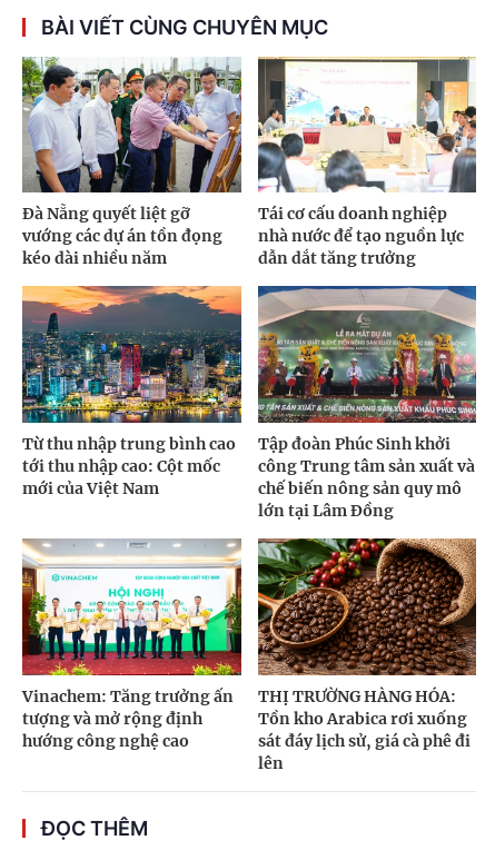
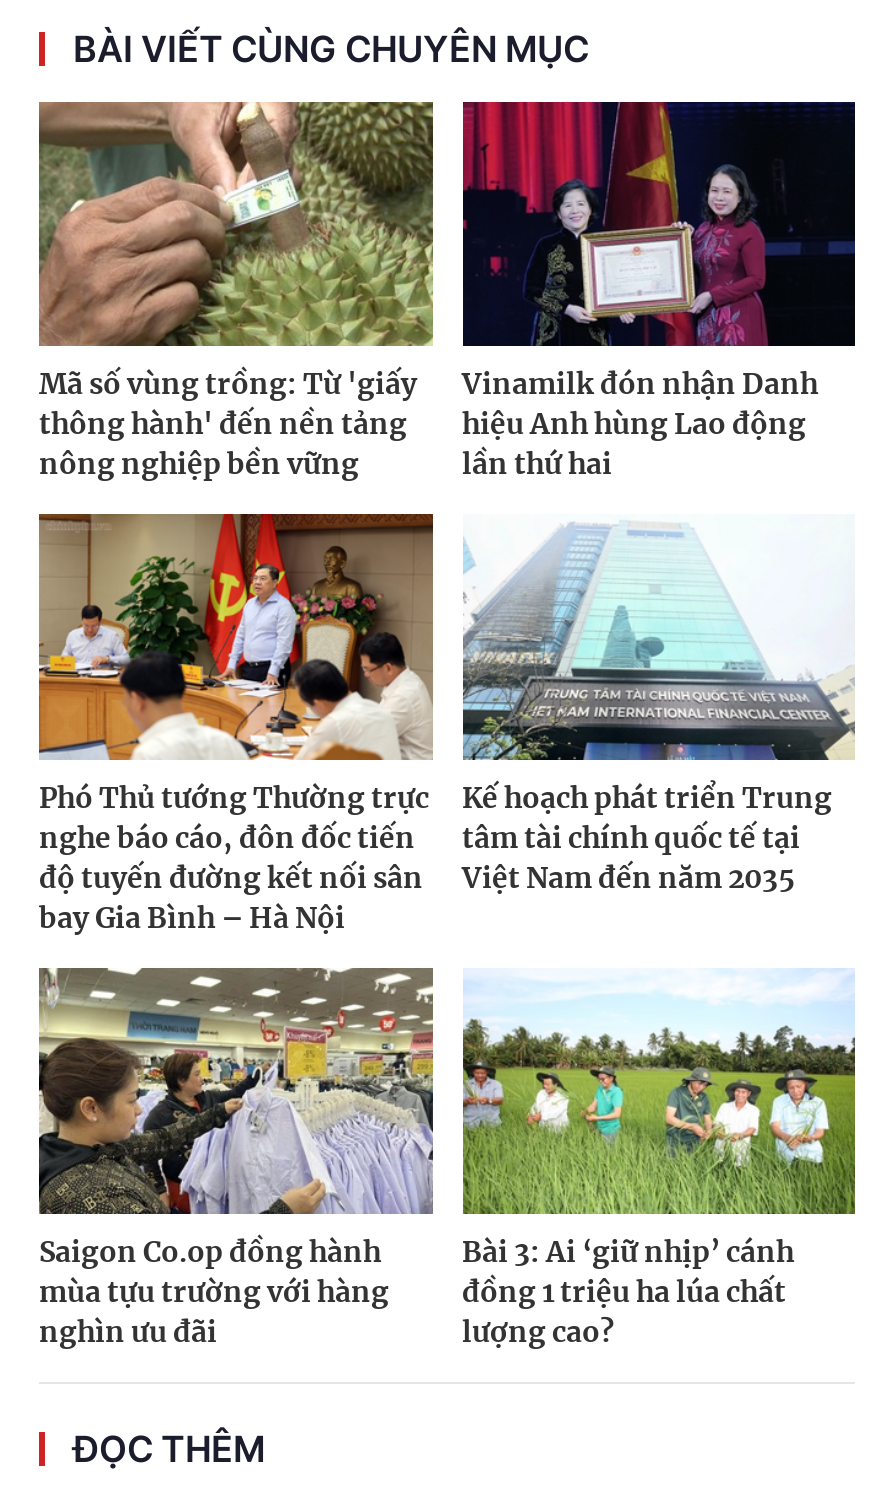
- [image]
- Đà Nẵng quyết liệt gỡ
- vướng các dự án tồn đọng
- kéo dài nhiều năm
+ [image]
+ Mã số vùng trồng: Từ 'giấy
+ thông hành' đến nền tảng
+ nông nghiệp bền vững

- [image]
- Tái cơ cấu doanh nghiệp
- nhà nước để tạo nguồn lực
- dẫn dắt tăng trưởng
+ [image]
+ Vinamilk đón nhận Danh
+ hiệu Anh hùng Lao động
+ lần thứ hai

- [image]
- Từ thu nhập trung bình cao
- tới thu nhập cao: Cột mốc
- mới của Việt Nam
+ [image]
+ Phó Thủ tướng Thường trực
+ nghe báo cáo, đôn đốc tiến
+ độ tuyến đường kết nối sân
+ bay Gia Bình – Hà Nội

- [image]
- Tập đoàn Phúc Sinh khởi
- công Trung tâm sản xuất và
- chế biến nông sản quy mô
- lớn tại Lâm Đồng
+ [image]
+ Kế hoạch phát triển Trung
+ tâm tài chính quốc tế tại
+ Việt Nam đến năm 2035

- [image]
- Vinachem: Tăng trưởng ấn
- tượng và mở rộng định
- hướng công nghệ cao
+ [image]
+ Saigon Co.op đồng hành
+ mùa tựu trường với hàng
+ nghìn ưu đãi

- [image]
- THỊ TRƯỜNG HÀNG HÓA:
- Tồn kho Arabica rơi xuống
- sát đáy lịch sử, giá cà phê đi
- lên
+ [image]
+ Bài 3: Ai ‘giữ nhịp’ cánh
+ đồng 1 triệu ha lúa chất
+ lượng cao?
